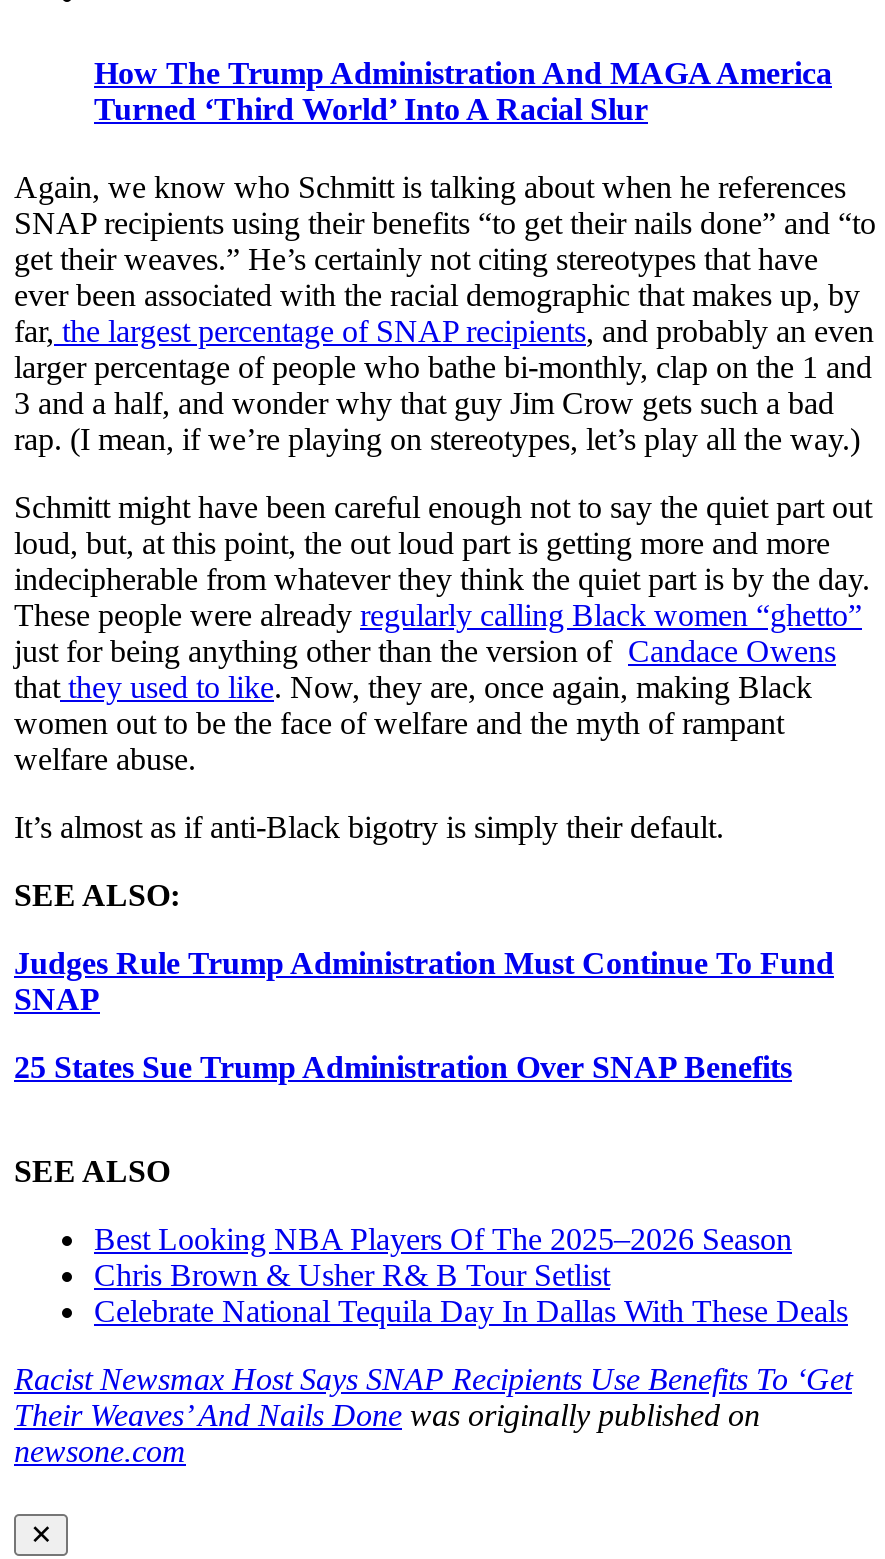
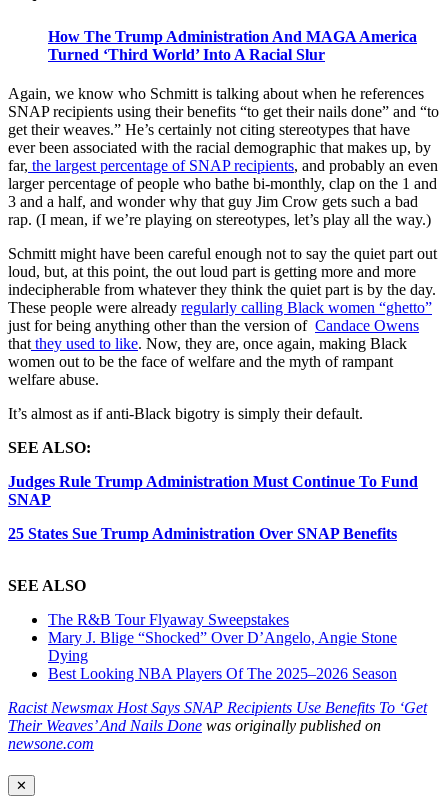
+ The R&B Tour Flyaway Sweepstakes
+ Mary J. Blige “Shocked” Over D’Angelo, Angie Stone
+ Dying

moved down: Best Looking NBA Players Of The 2025–2026 Season

- Chris Brown & Usher R& B Tour Setlist
- Celebrate National Tequila Day In Dallas With These Deals
